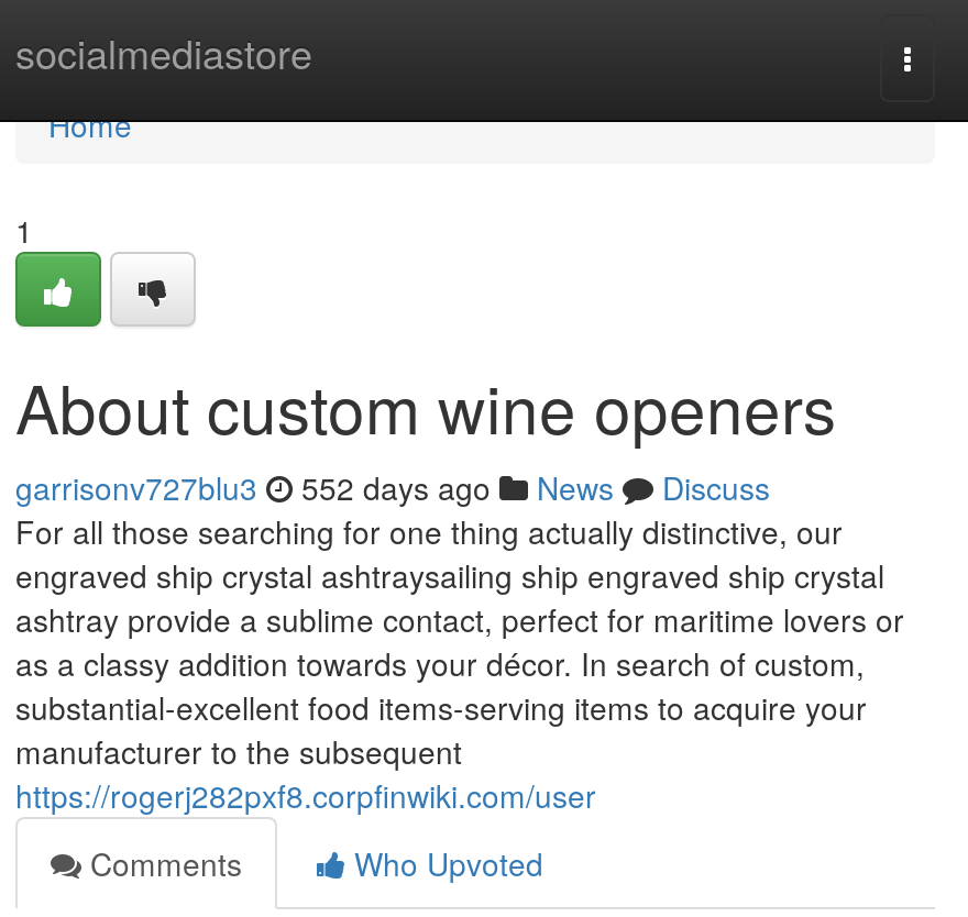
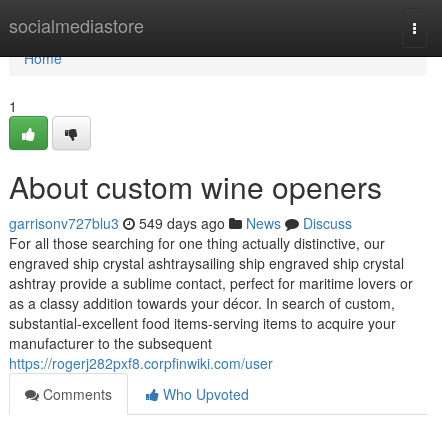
- garrisonv727blu3 552 days ago News Discuss
+ garrisonv727blu3 549 days ago News Discuss
